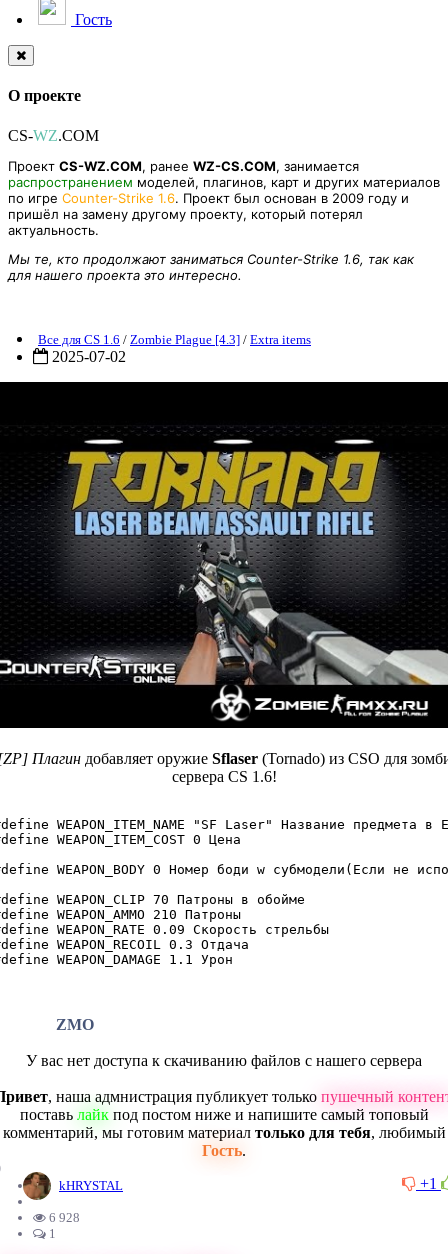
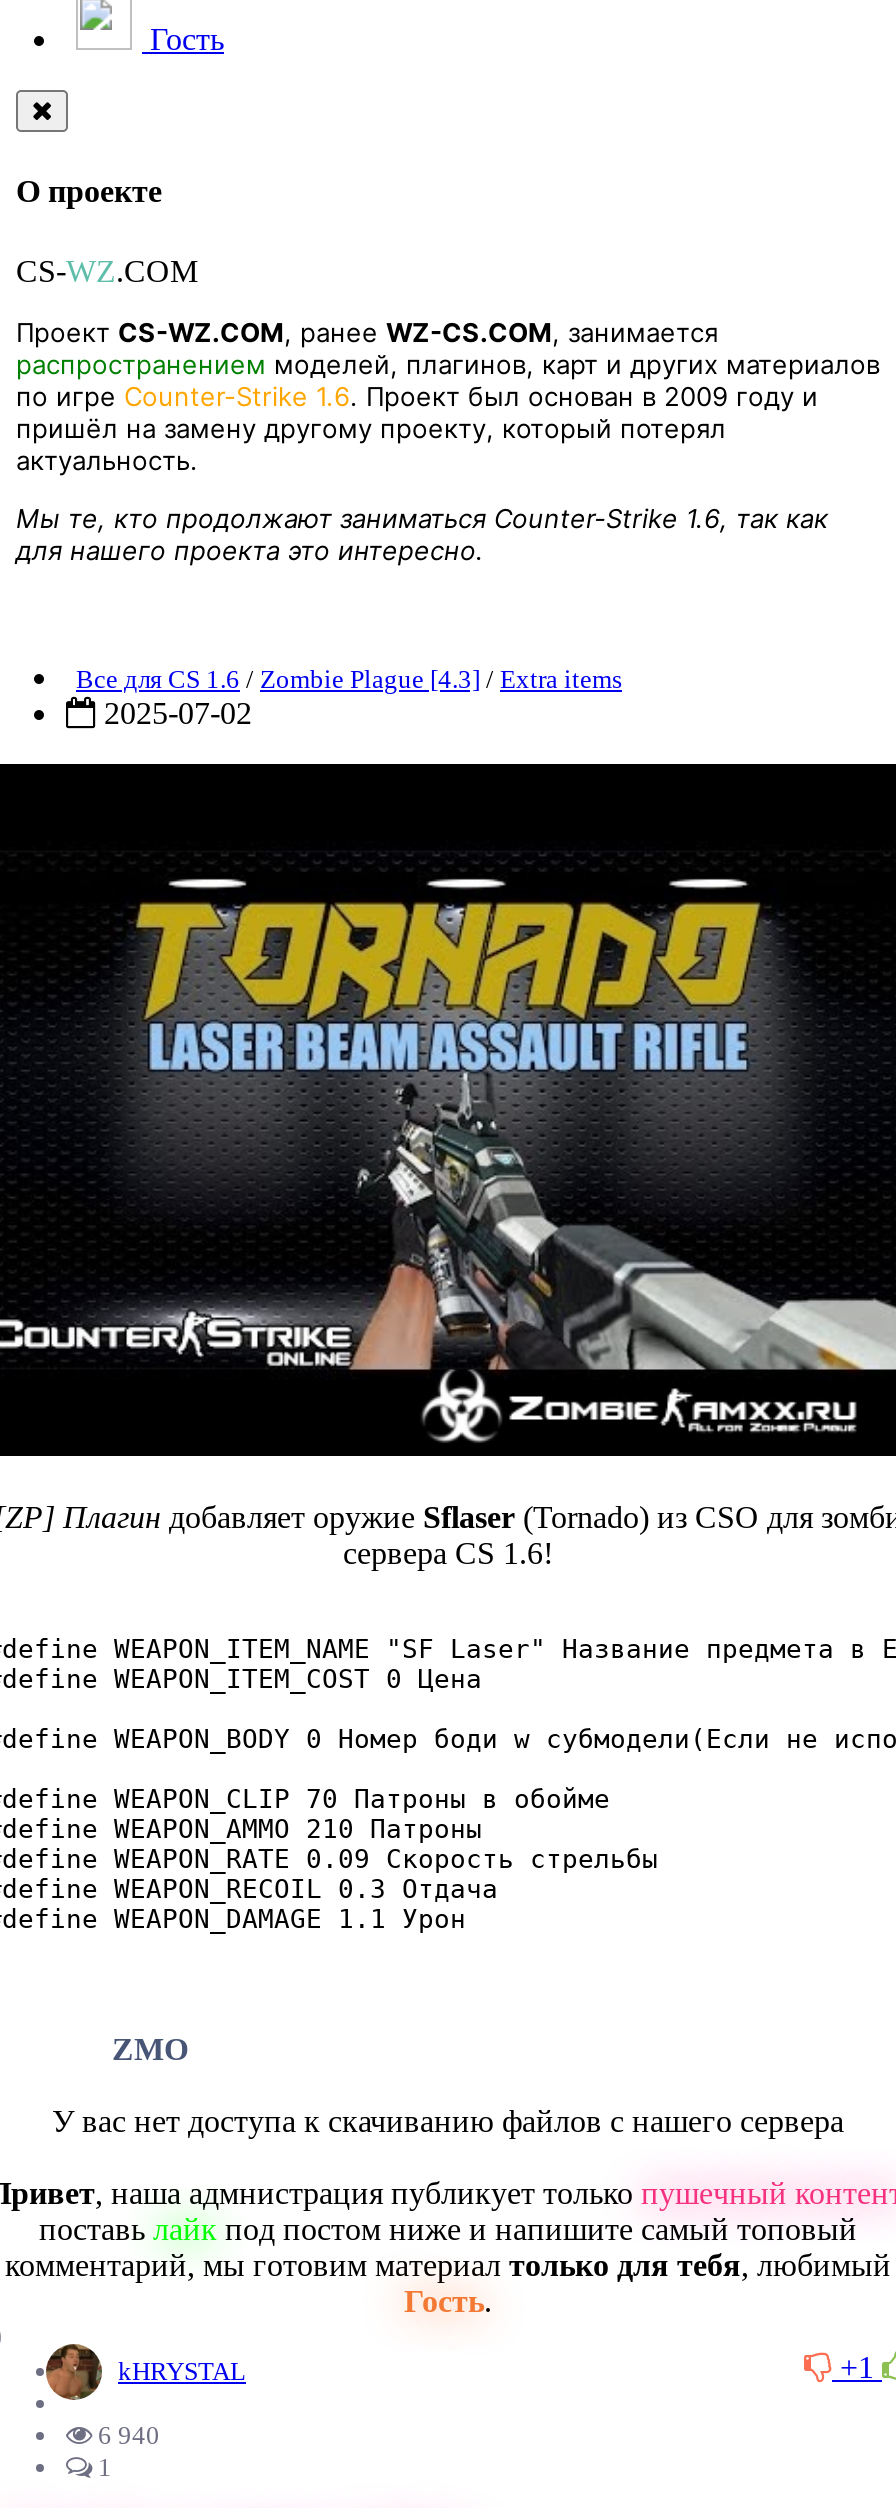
- 6 928
+ 6 940
